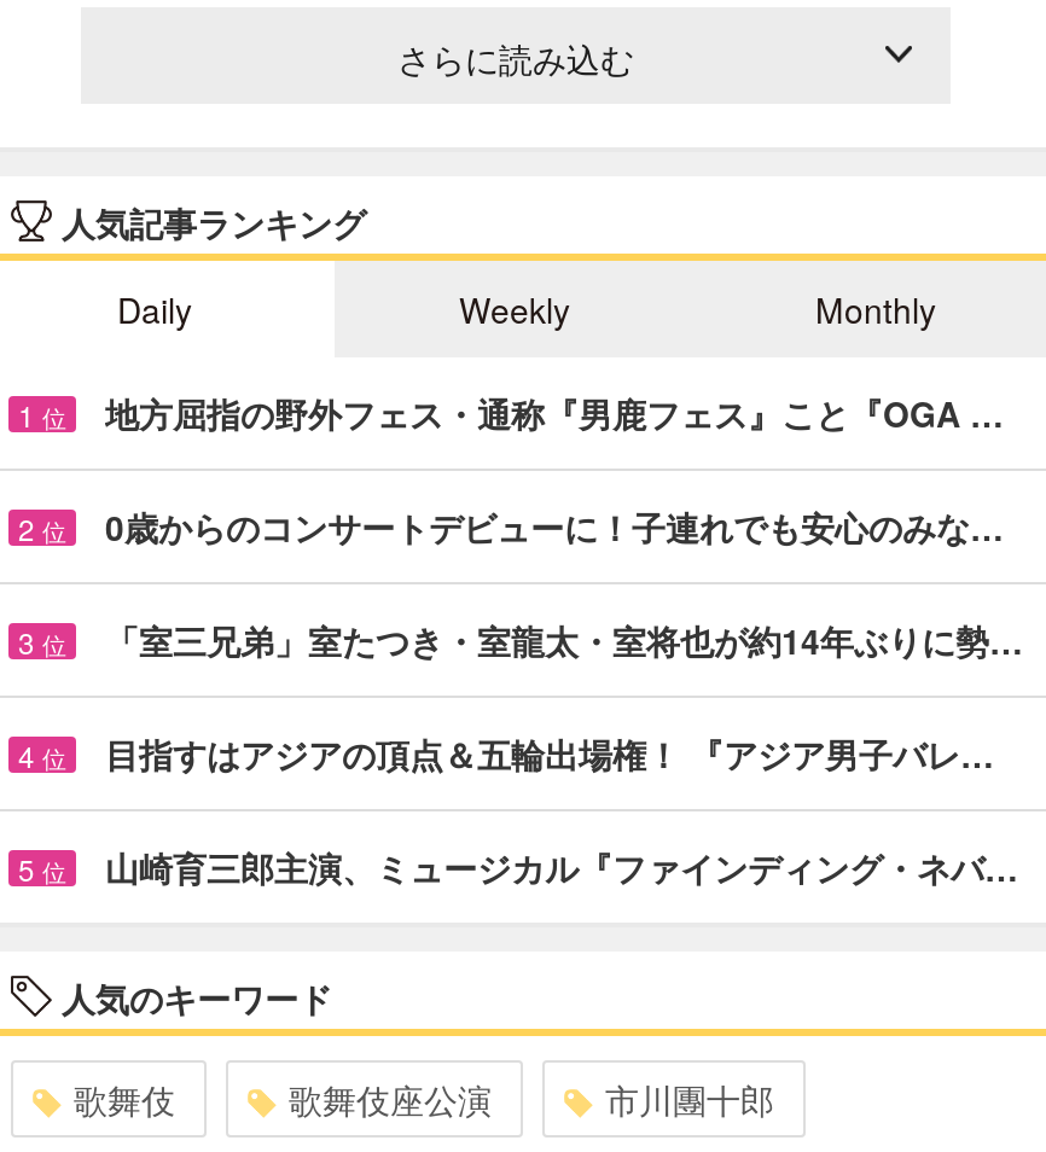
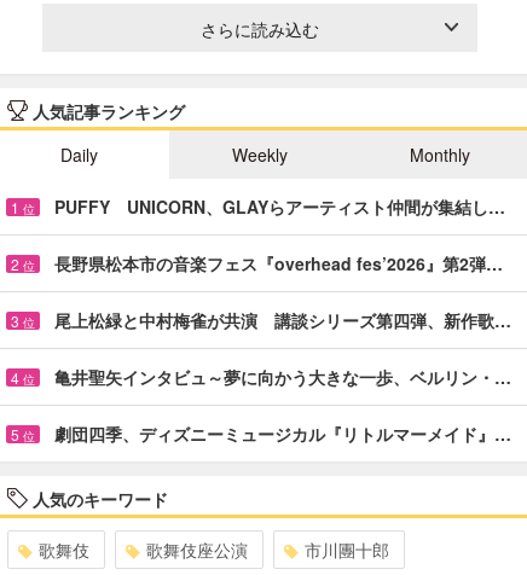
- 地方屈指の野外フェス・通称『男鹿フェス』こと『OGA …
+ PUFFY UNICORN、GLAYらアーティスト仲間が集結し…

- 0歳からのコンサートデビューに！子連れでも安心のみな…
+ 長野県松本市の音楽フェス『overhead fes’2026』第2弾…

- 「室三兄弟」室たつき・室龍太・室将也が約14年ぶりに勢…
+ 尾上松緑と中村梅雀が共演 講談シリーズ第四弾、新作歌…

- 目指すはアジアの頂点＆五輪出場権！ 『アジア男子バレ…
+ 亀井聖矢インタビュ～夢に向かう大きな一歩、ベルリン・…

- 山崎育三郎主演、ミュージカル『ファインディング・ネバ…
+ 劇団四季、ディズニーミュージカル『リトルマーメイド』…
